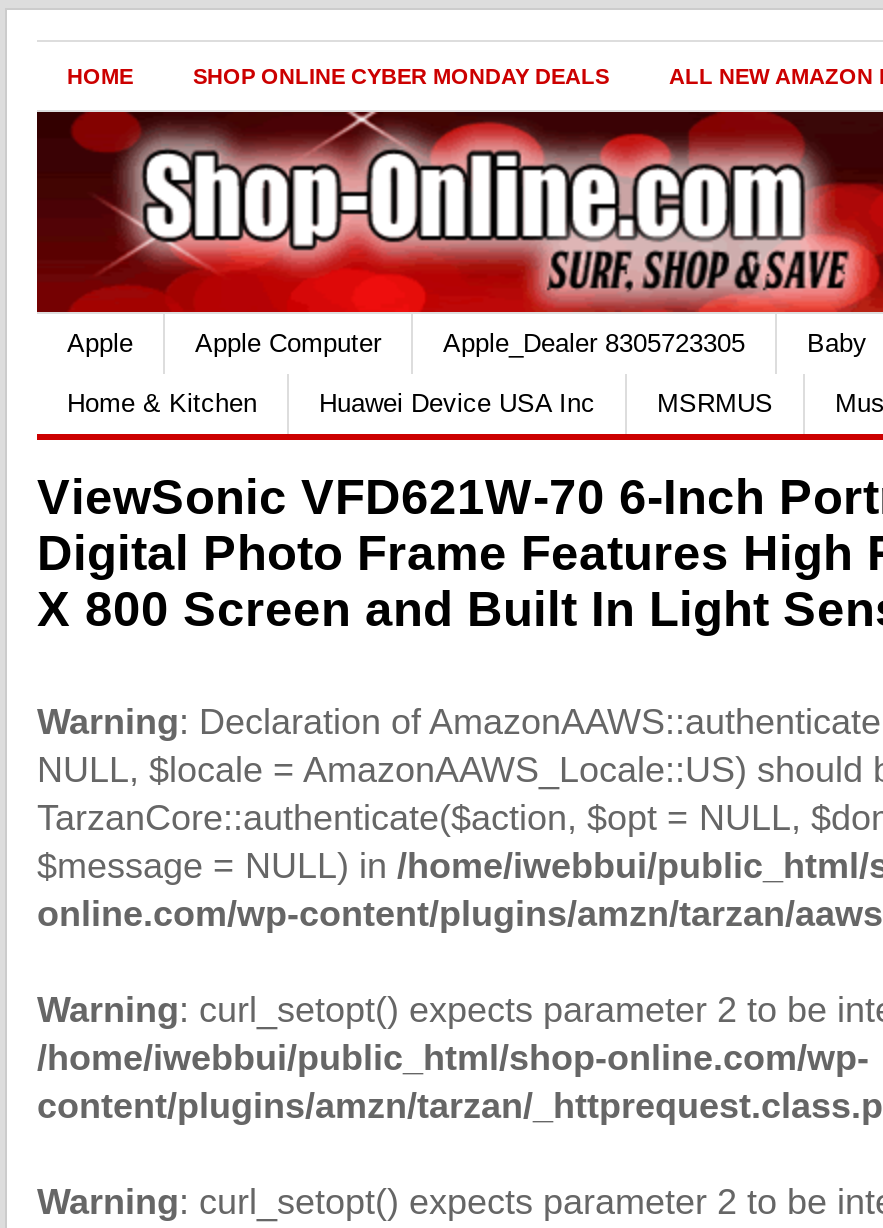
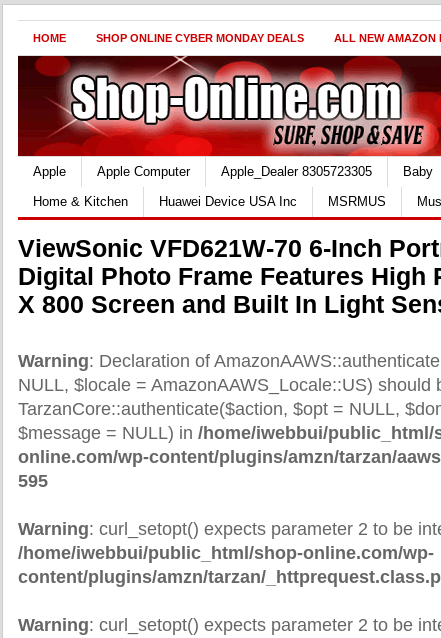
+ 595
